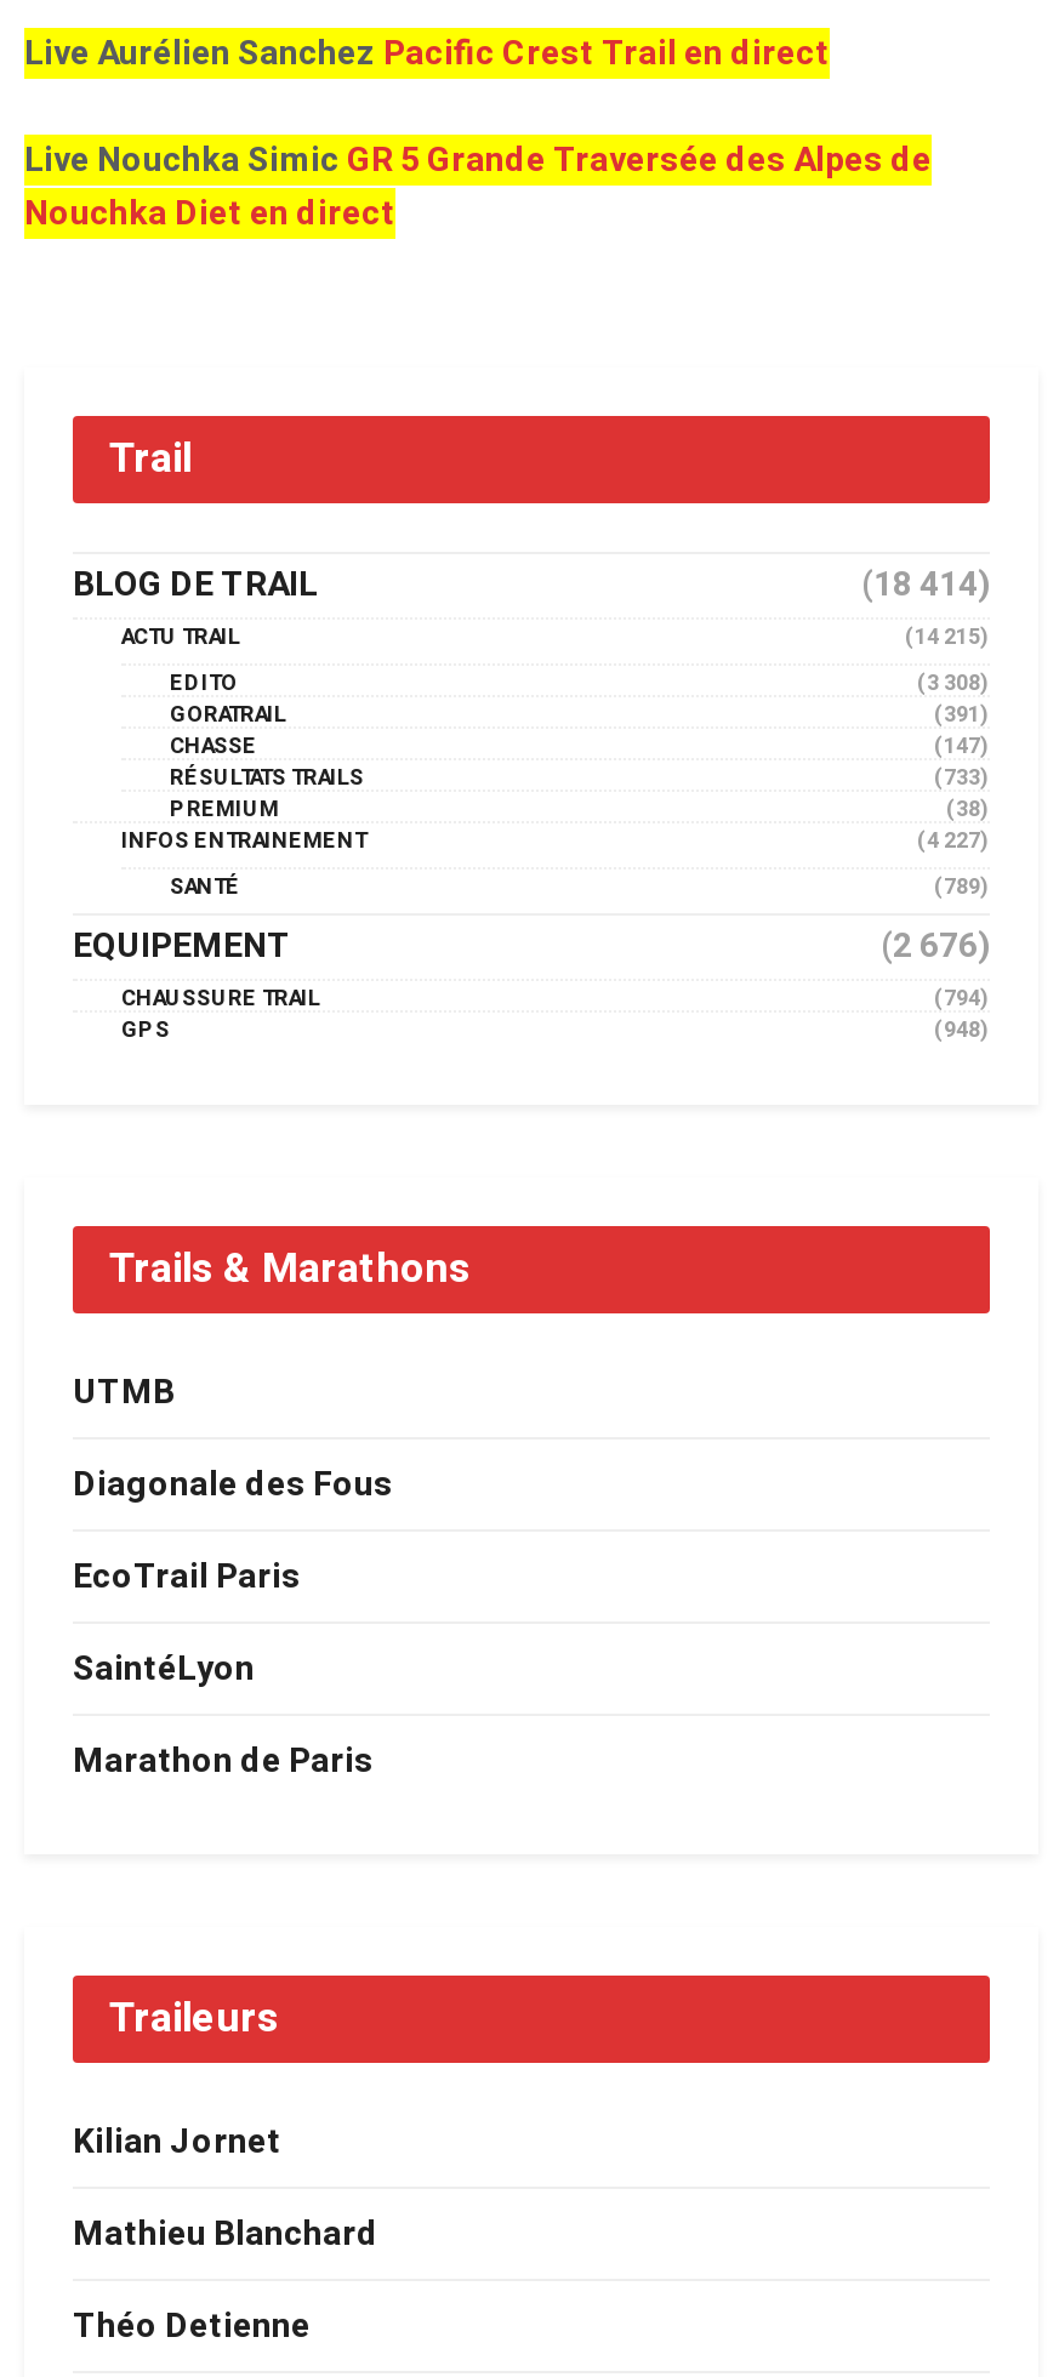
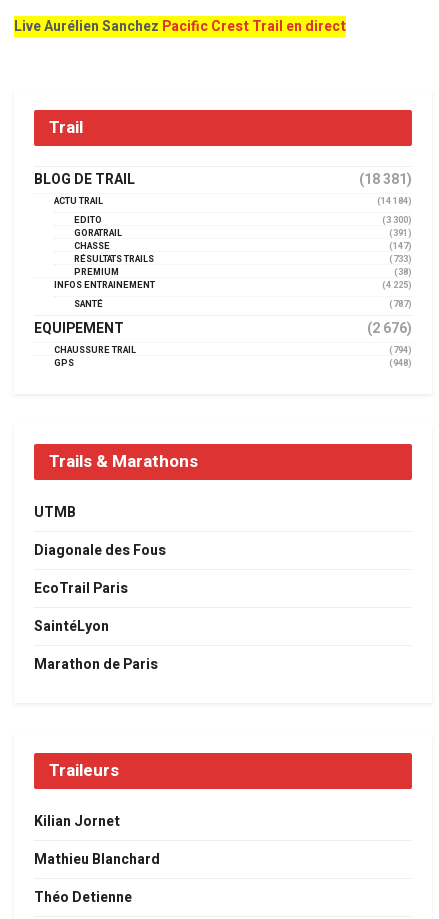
- Live Nouchka Simic GR 5 Grande Traversée des Alpes de
- Nouchka Diet en direct

- (18 414)
+ (18 381)

- (14 215)
+ (14 184)

- (3 308)
+ (3 300)

- (4 227)
+ (4 225)

- (789)
+ (787)
